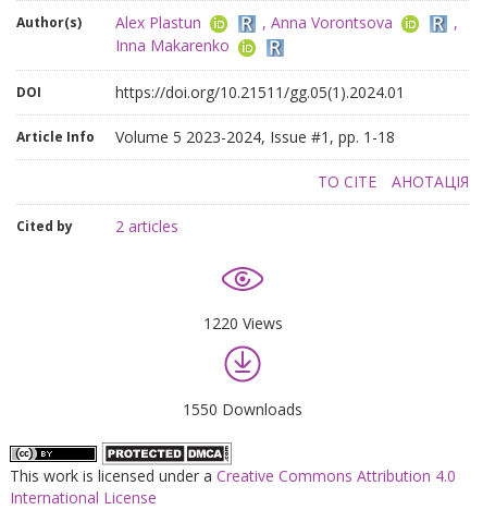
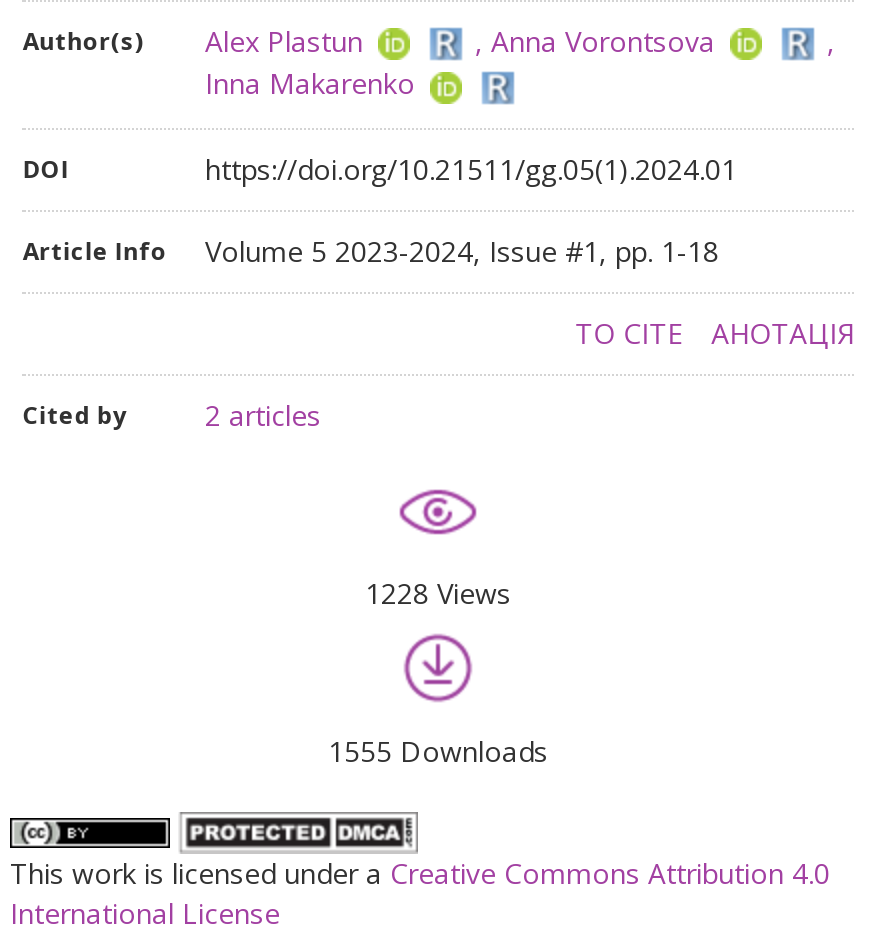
- 1220 Views
+ 1228 Views

- 1550 Downloads
+ 1555 Downloads
